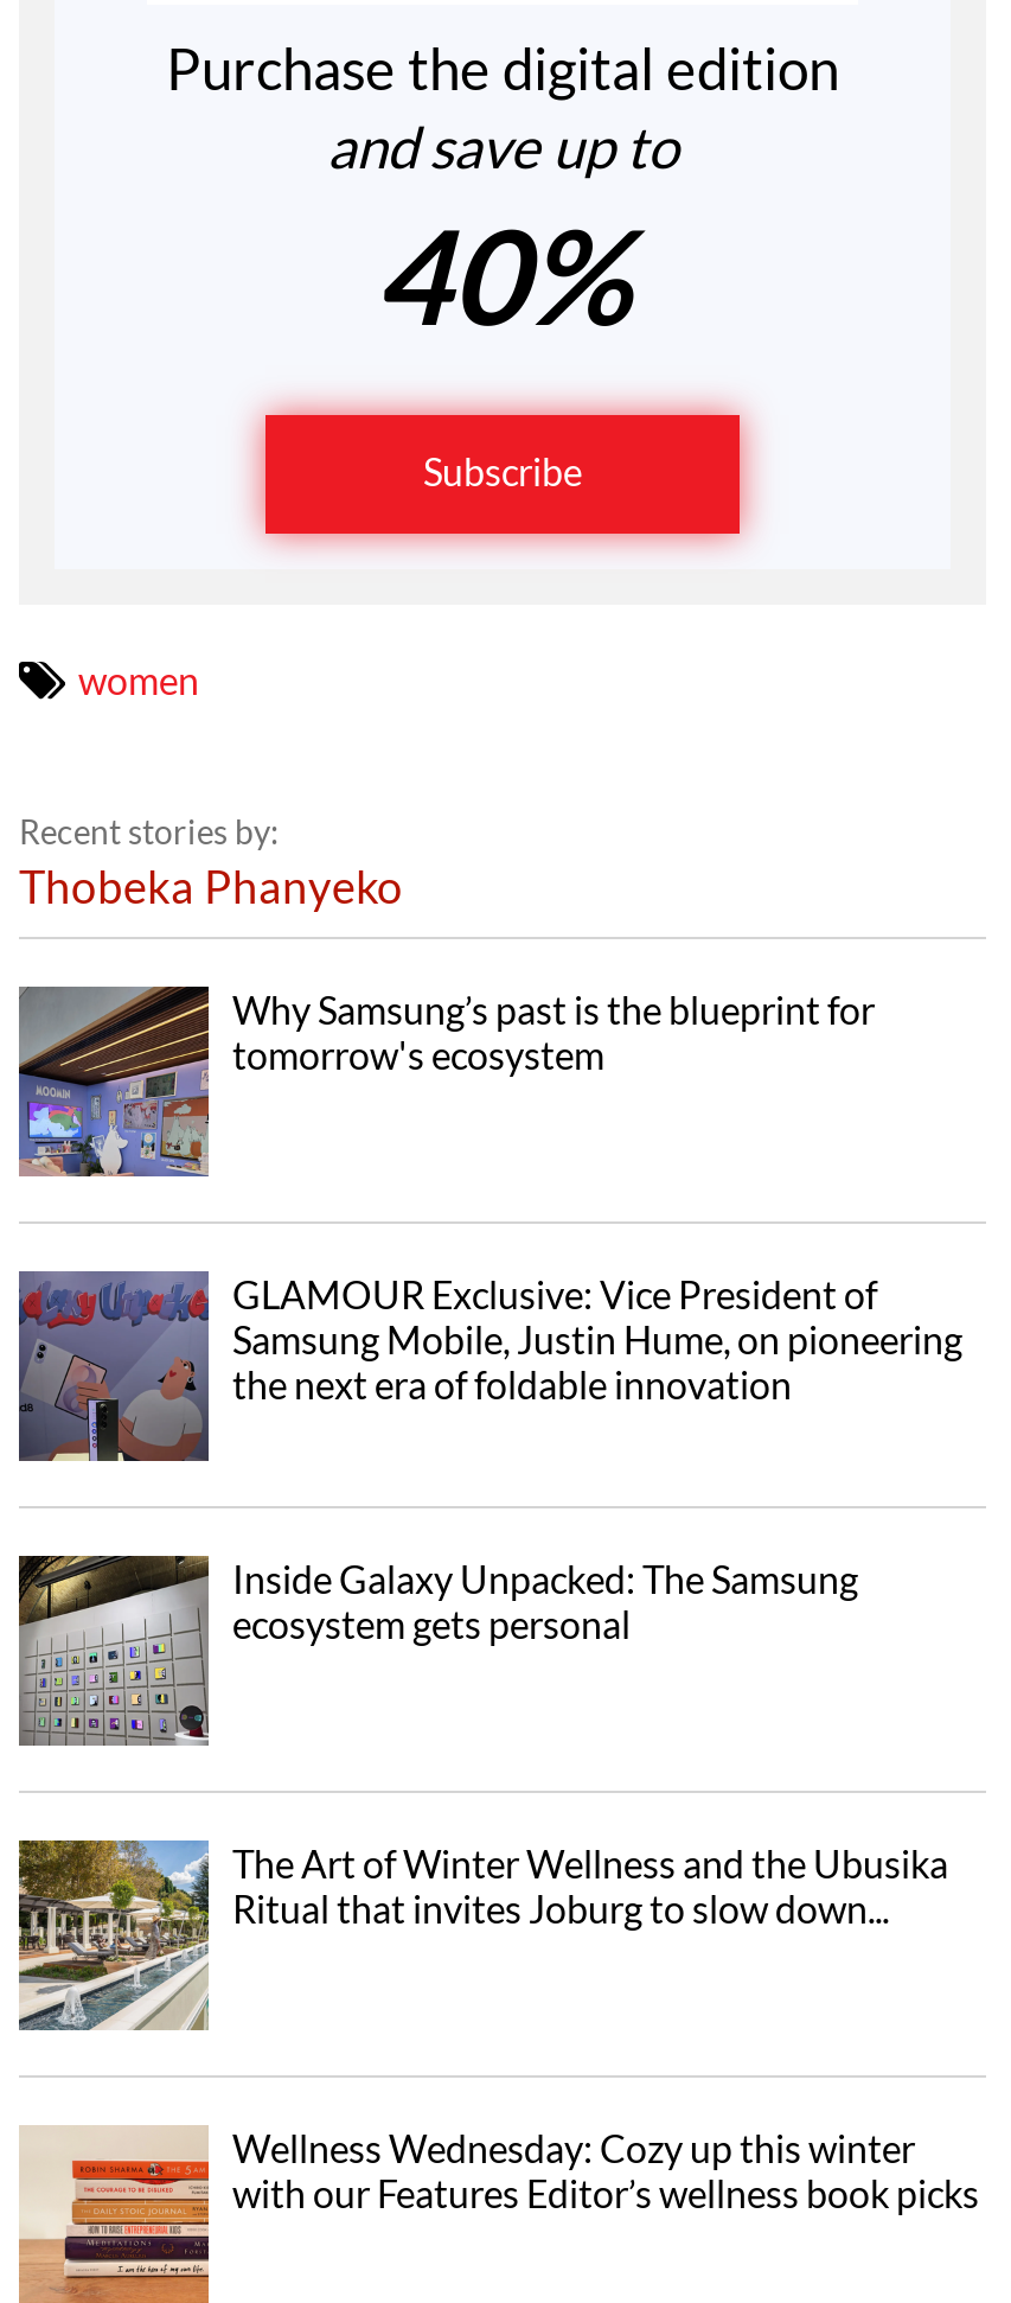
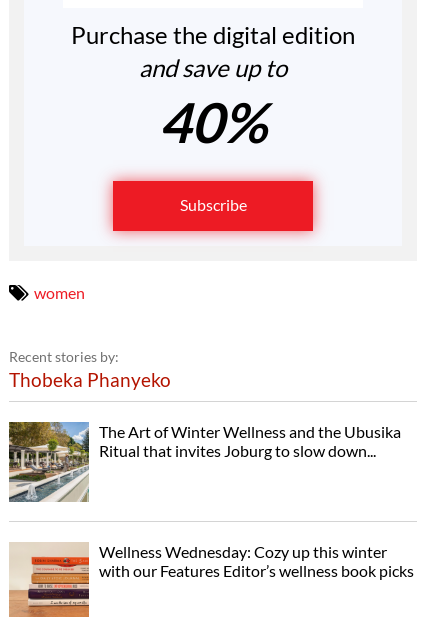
- [image]
- Why Samsung’s past is the blueprint for
- tomorrow's ecosystem

- [image]
- GLAMOUR Exclusive: Vice President of
- Samsung Mobile, Justin Hume, on pioneering
- the next era of foldable innovation

- [image]
- Inside Galaxy Unpacked: The Samsung
- ecosystem gets personal
